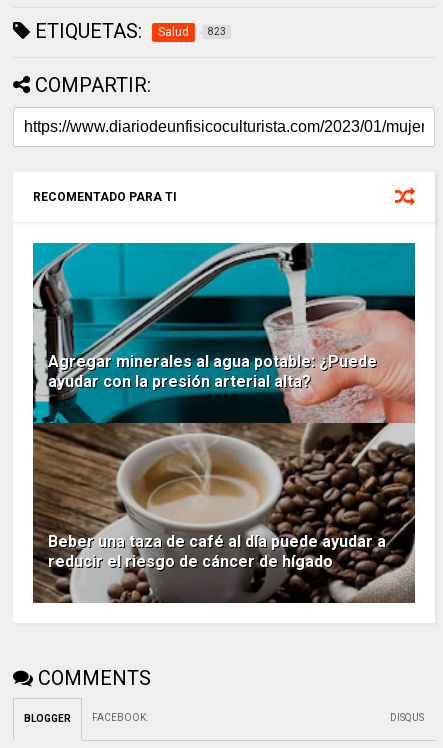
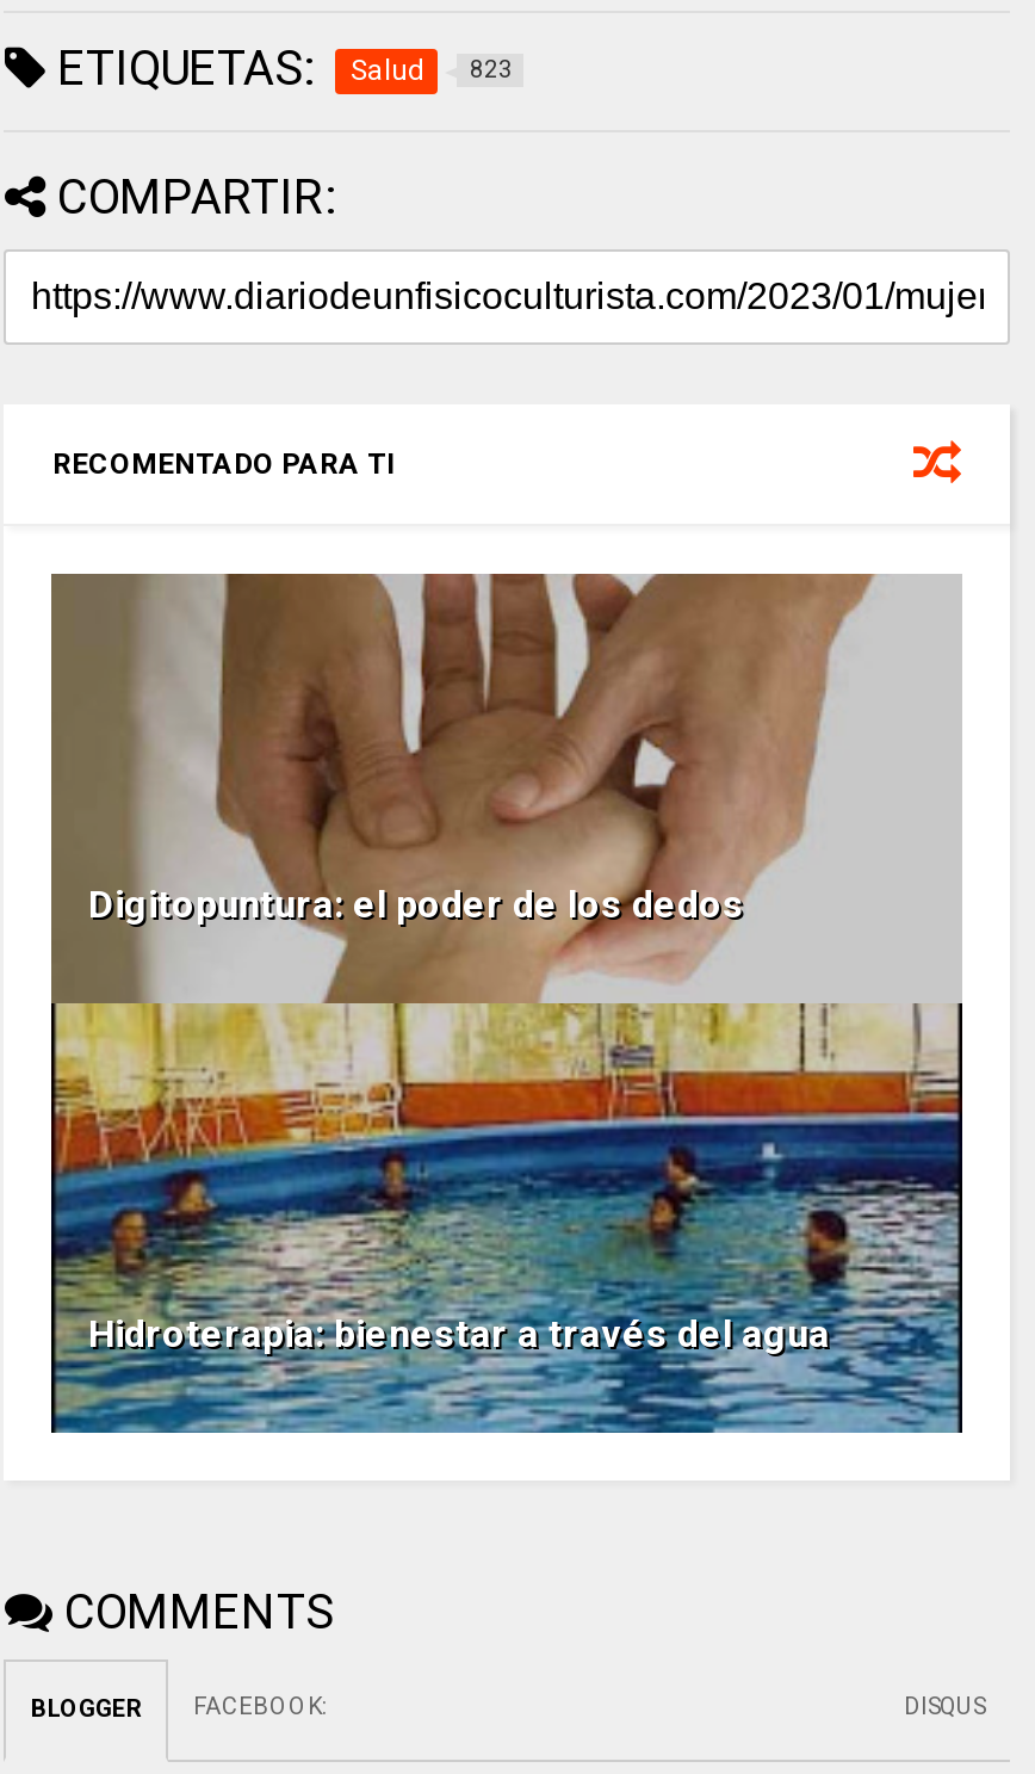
- [image]
- Agregar minerales al agua potable: ¿Puede
- ayudar con la presión arterial alta?
+ [image]
+ Digitopuntura: el poder de los dedos

- Beber una taza de café al día puede ayudar a
- reducir el riesgo de cáncer de hígado
+ Hidroterapia: bienestar a través del agua
